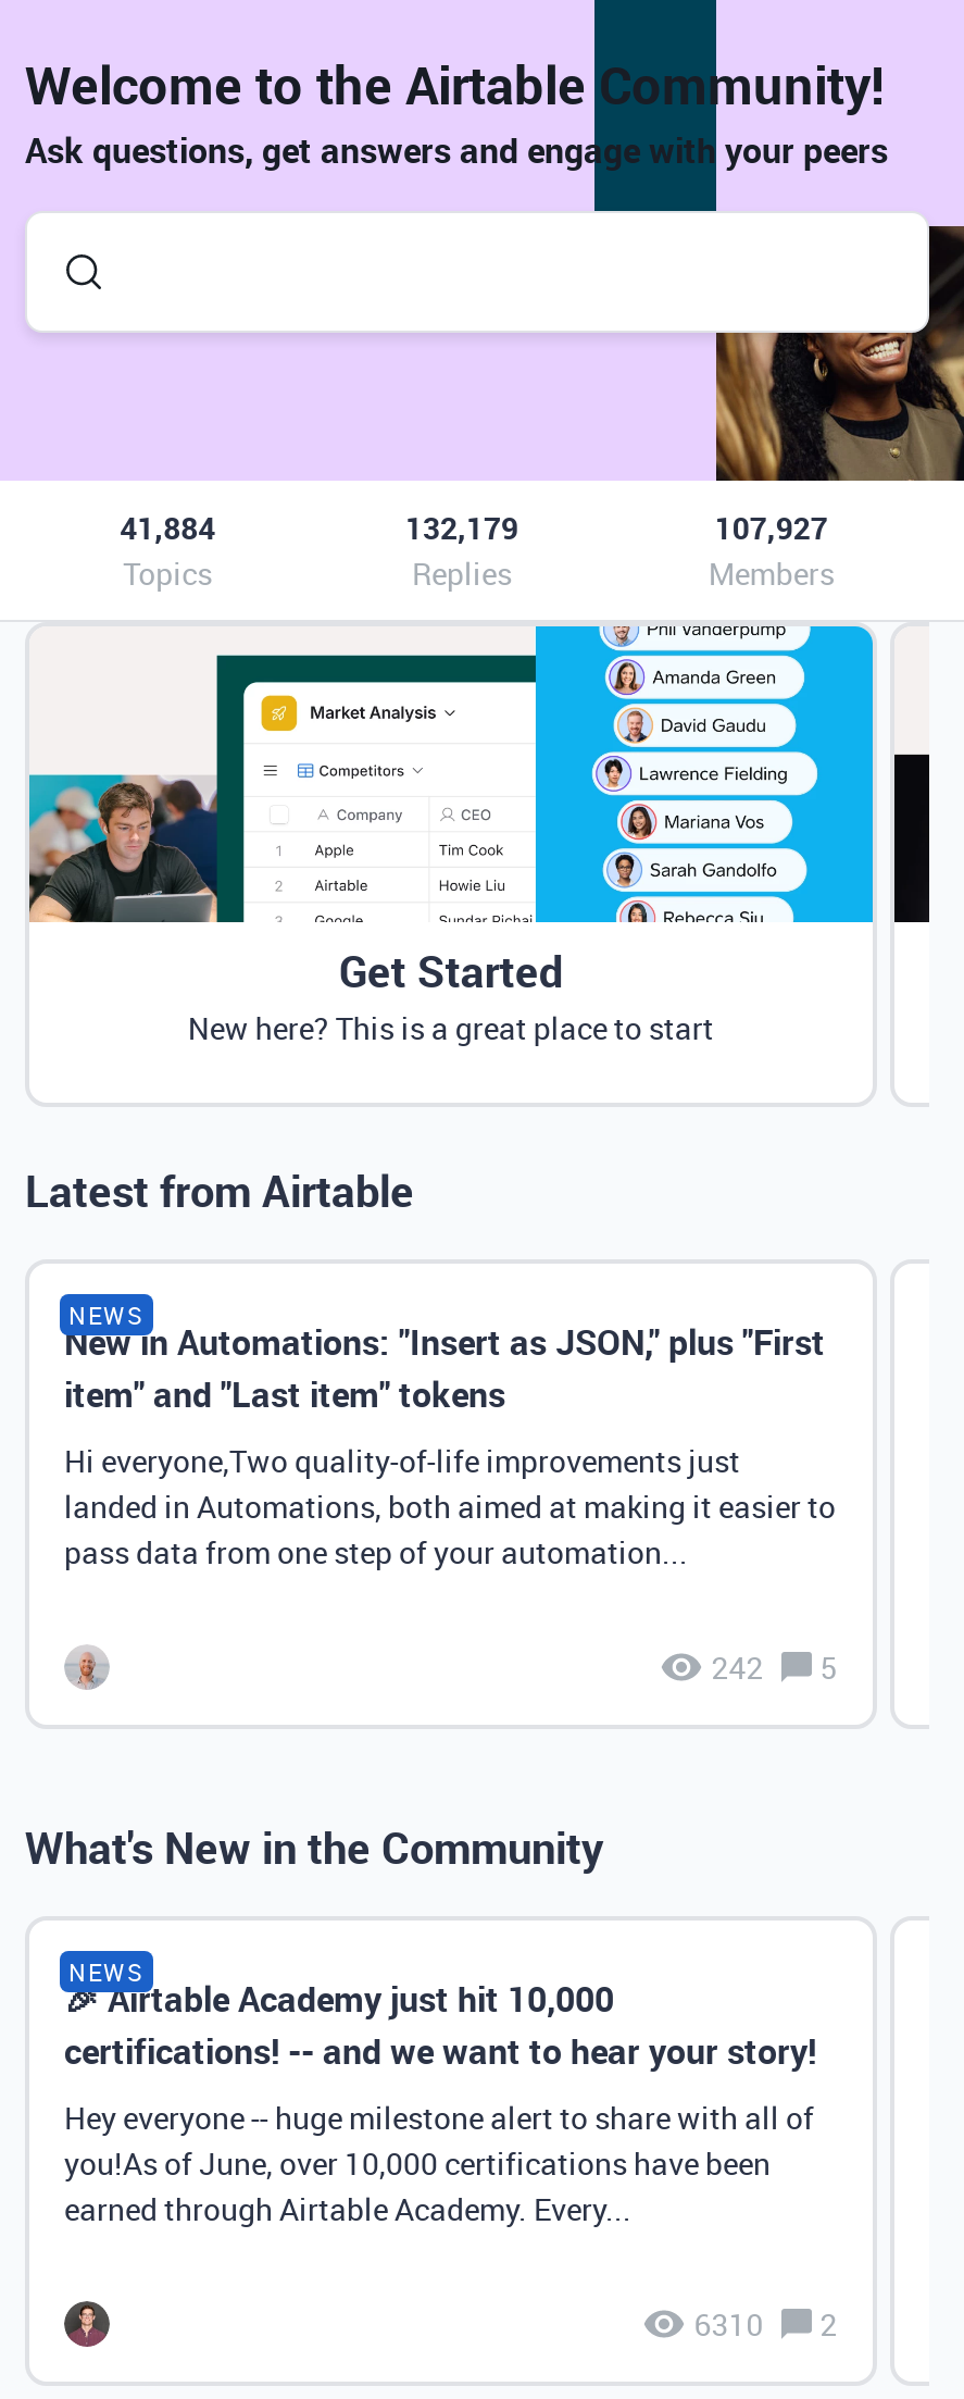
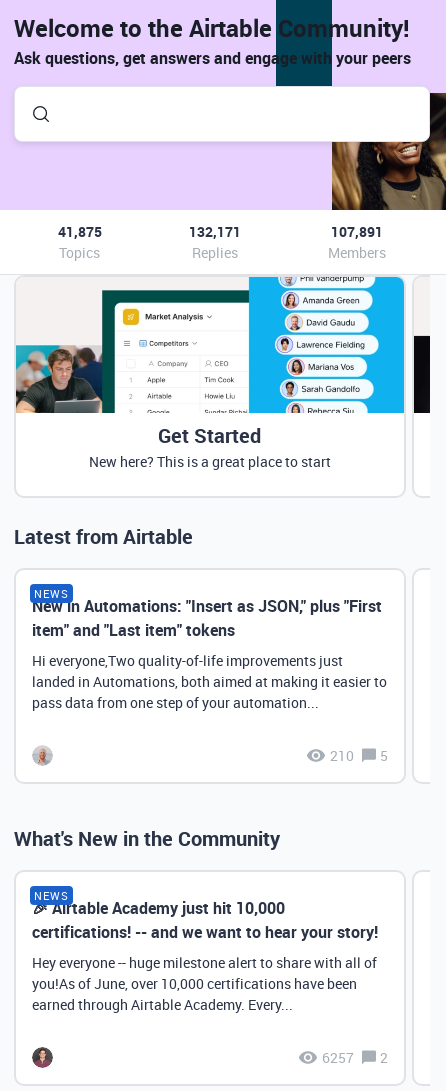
- 41,884
+ 41,875

- 132,179
+ 132,171

- 107,927
+ 107,891

- 242 5
+ 210 5

- 6310 2
+ 6257 2
